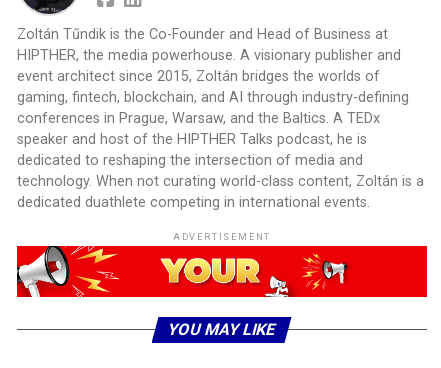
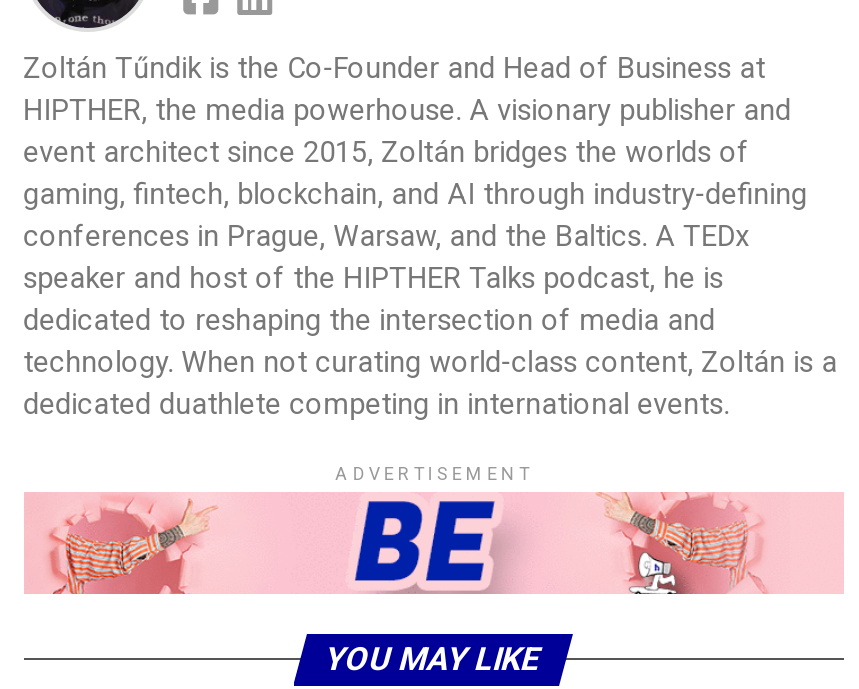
- [image]
+ [image]
